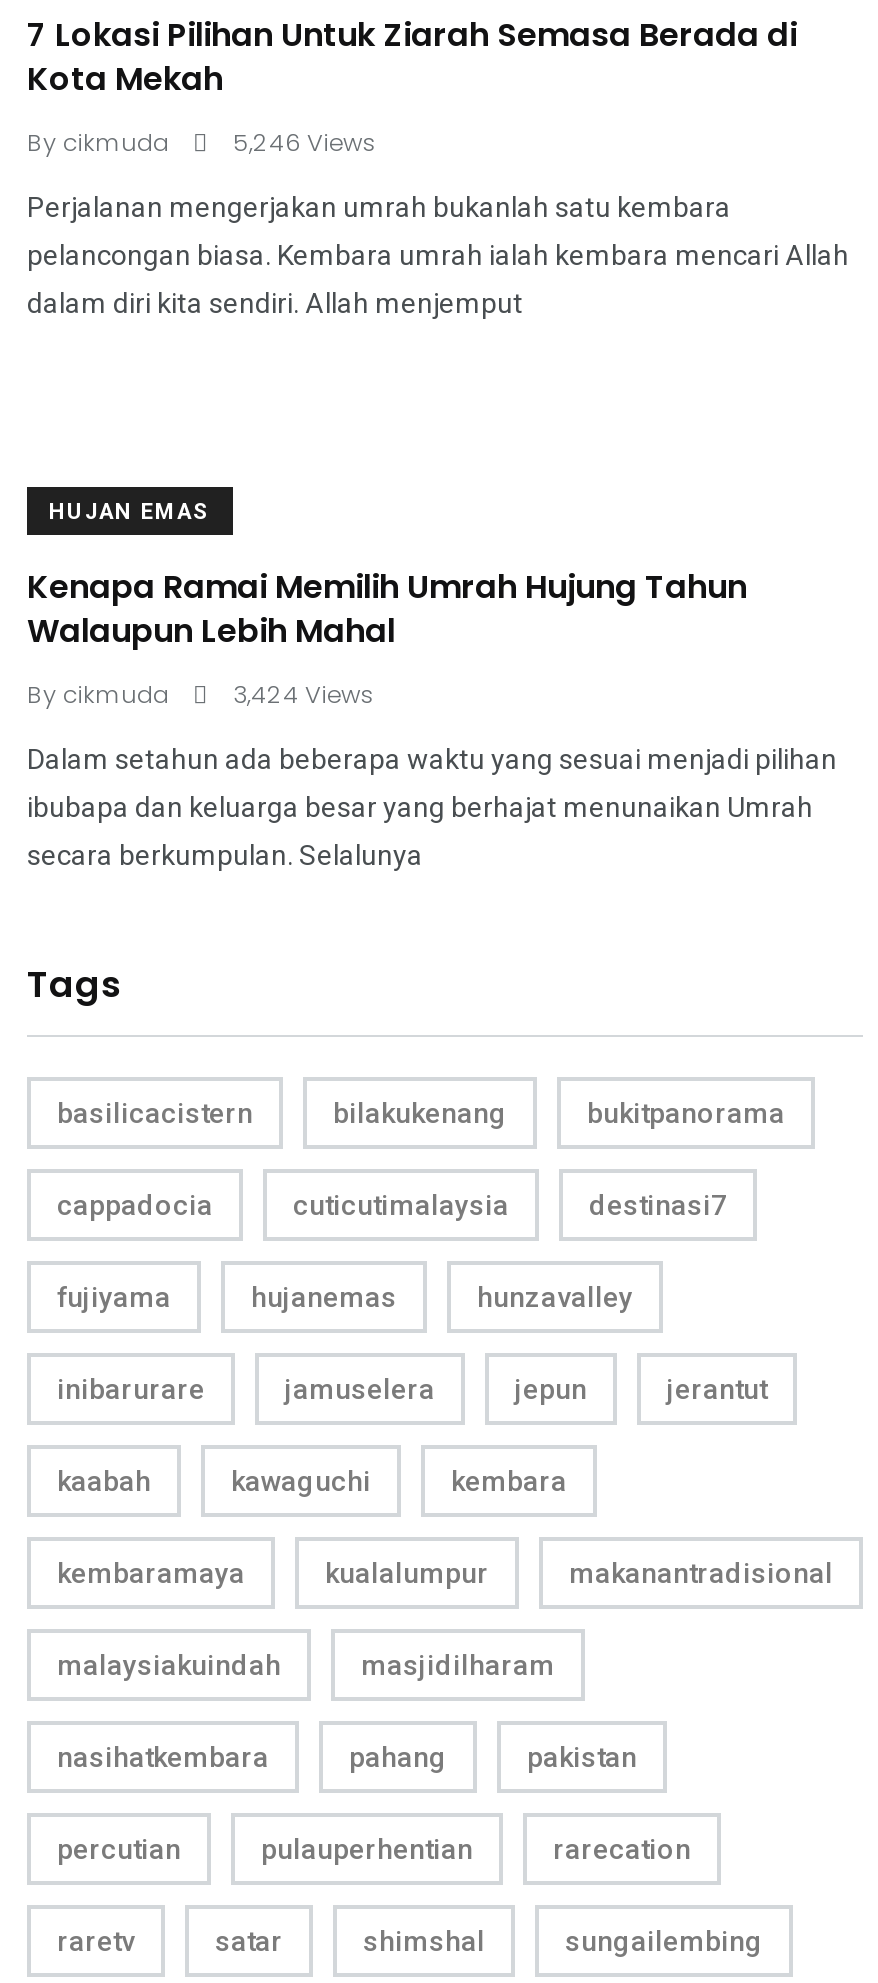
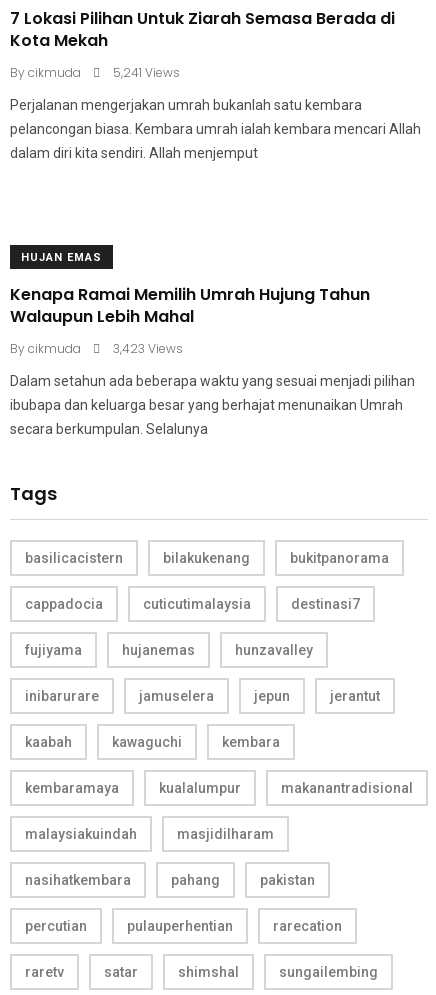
- By cikmuda 5,246 Views
+ By cikmuda 5,241 Views

- By cikmuda 3,424 Views
+ By cikmuda 3,423 Views
